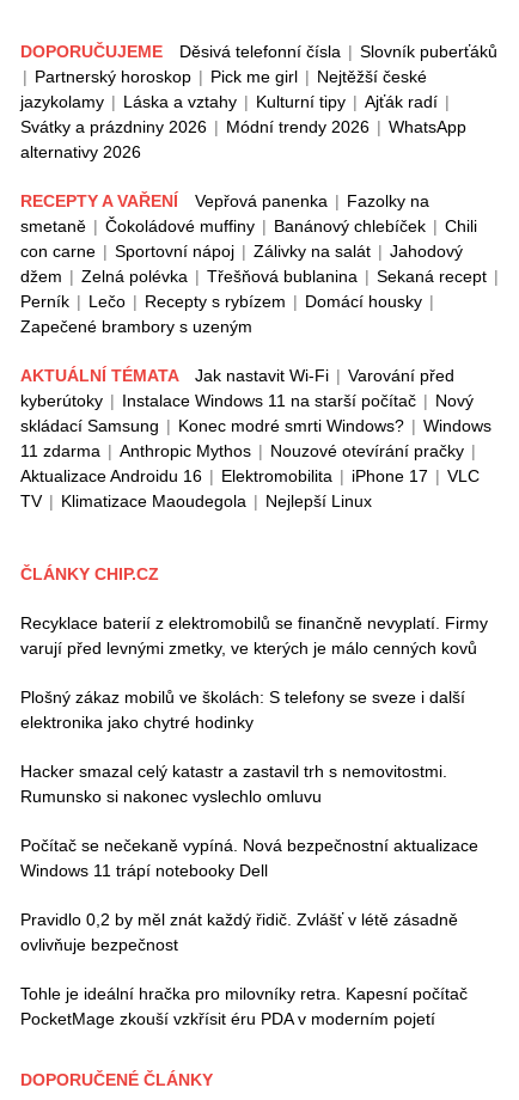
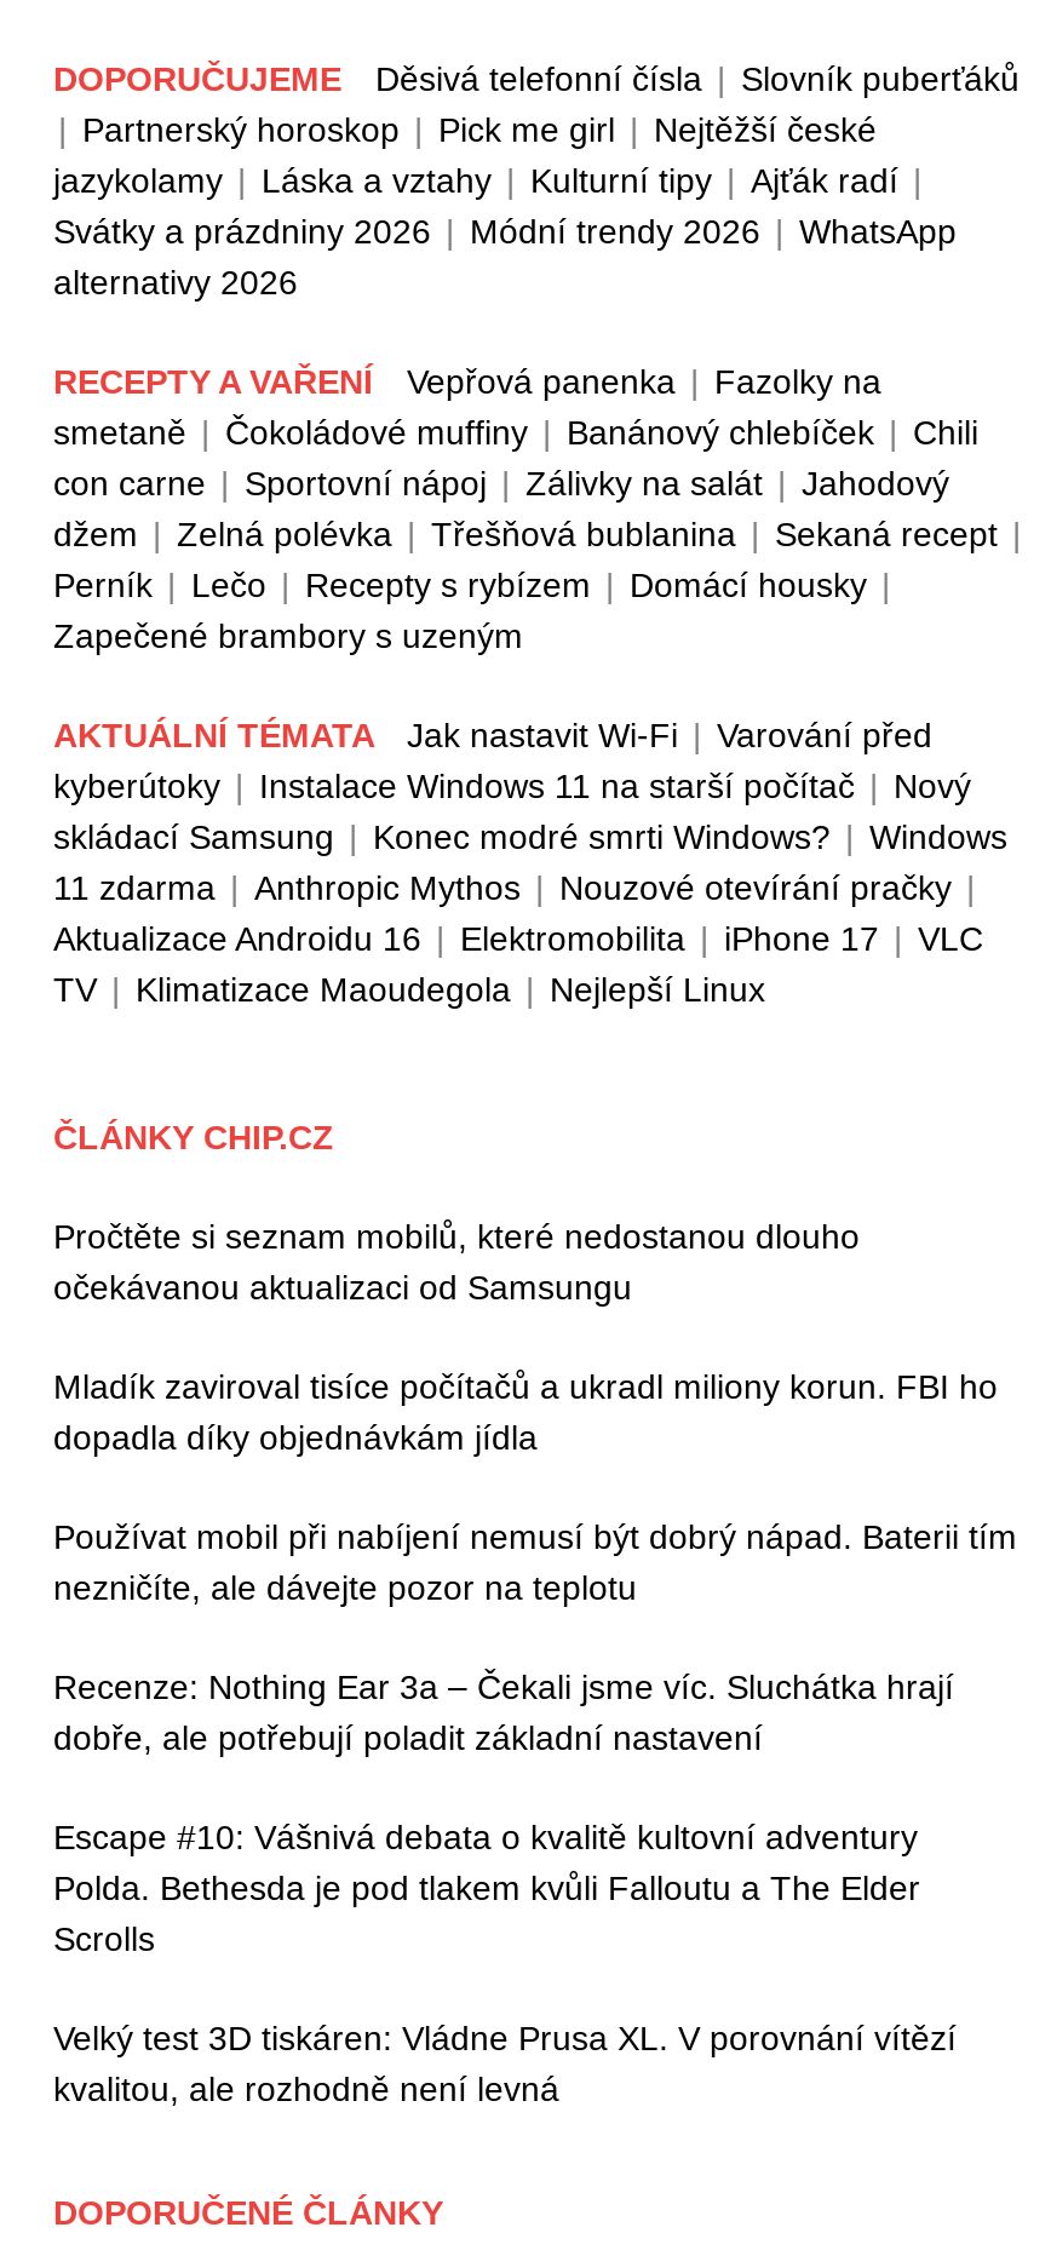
- Recyklace baterií z elektromobilů se finančně nevyplatí. Firmy
- varují před levnými zmetky, ve kterých je málo cenných kovů
+ Pročtěte si seznam mobilů, které nedostanou dlouho
+ očekávanou aktualizaci od Samsungu

- Plošný zákaz mobilů ve školách: S telefony se sveze i další
- elektronika jako chytré hodinky
+ Mladík zaviroval tisíce počítačů a ukradl miliony korun. FBI ho
+ dopadla díky objednávkám jídla

- Hacker smazal celý katastr a zastavil trh s nemovitostmi.
- Rumunsko si nakonec vyslechlo omluvu
+ Používat mobil při nabíjení nemusí být dobrý nápad. Baterii tím
+ nezničíte, ale dávejte pozor na teplotu

- Počítač se nečekaně vypíná. Nová bezpečnostní aktualizace
- Windows 11 trápí notebooky Dell
+ Recenze: Nothing Ear 3a – Čekali jsme víc. Sluchátka hrají
+ dobře, ale potřebují poladit základní nastavení

- Pravidlo 0,2 by měl znát každý řidič. Zvlášť v létě zásadně
- ovlivňuje bezpečnost
+ Escape #10: Vášnivá debata o kvalitě kultovní adventury
+ Polda. Bethesda je pod tlakem kvůli Falloutu a The Elder
+ Scrolls

- Tohle je ideální hračka pro milovníky retra. Kapesní počítač
- PocketMage zkouší vzkřísit éru PDA v moderním pojetí
+ Velký test 3D tiskáren: Vládne Prusa XL. V porovnání vítězí
+ kvalitou, ale rozhodně není levná
